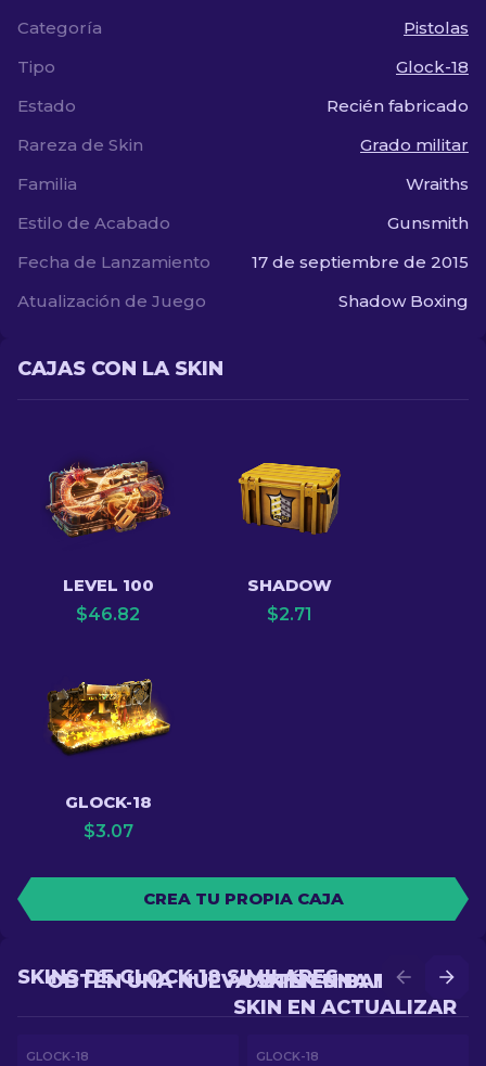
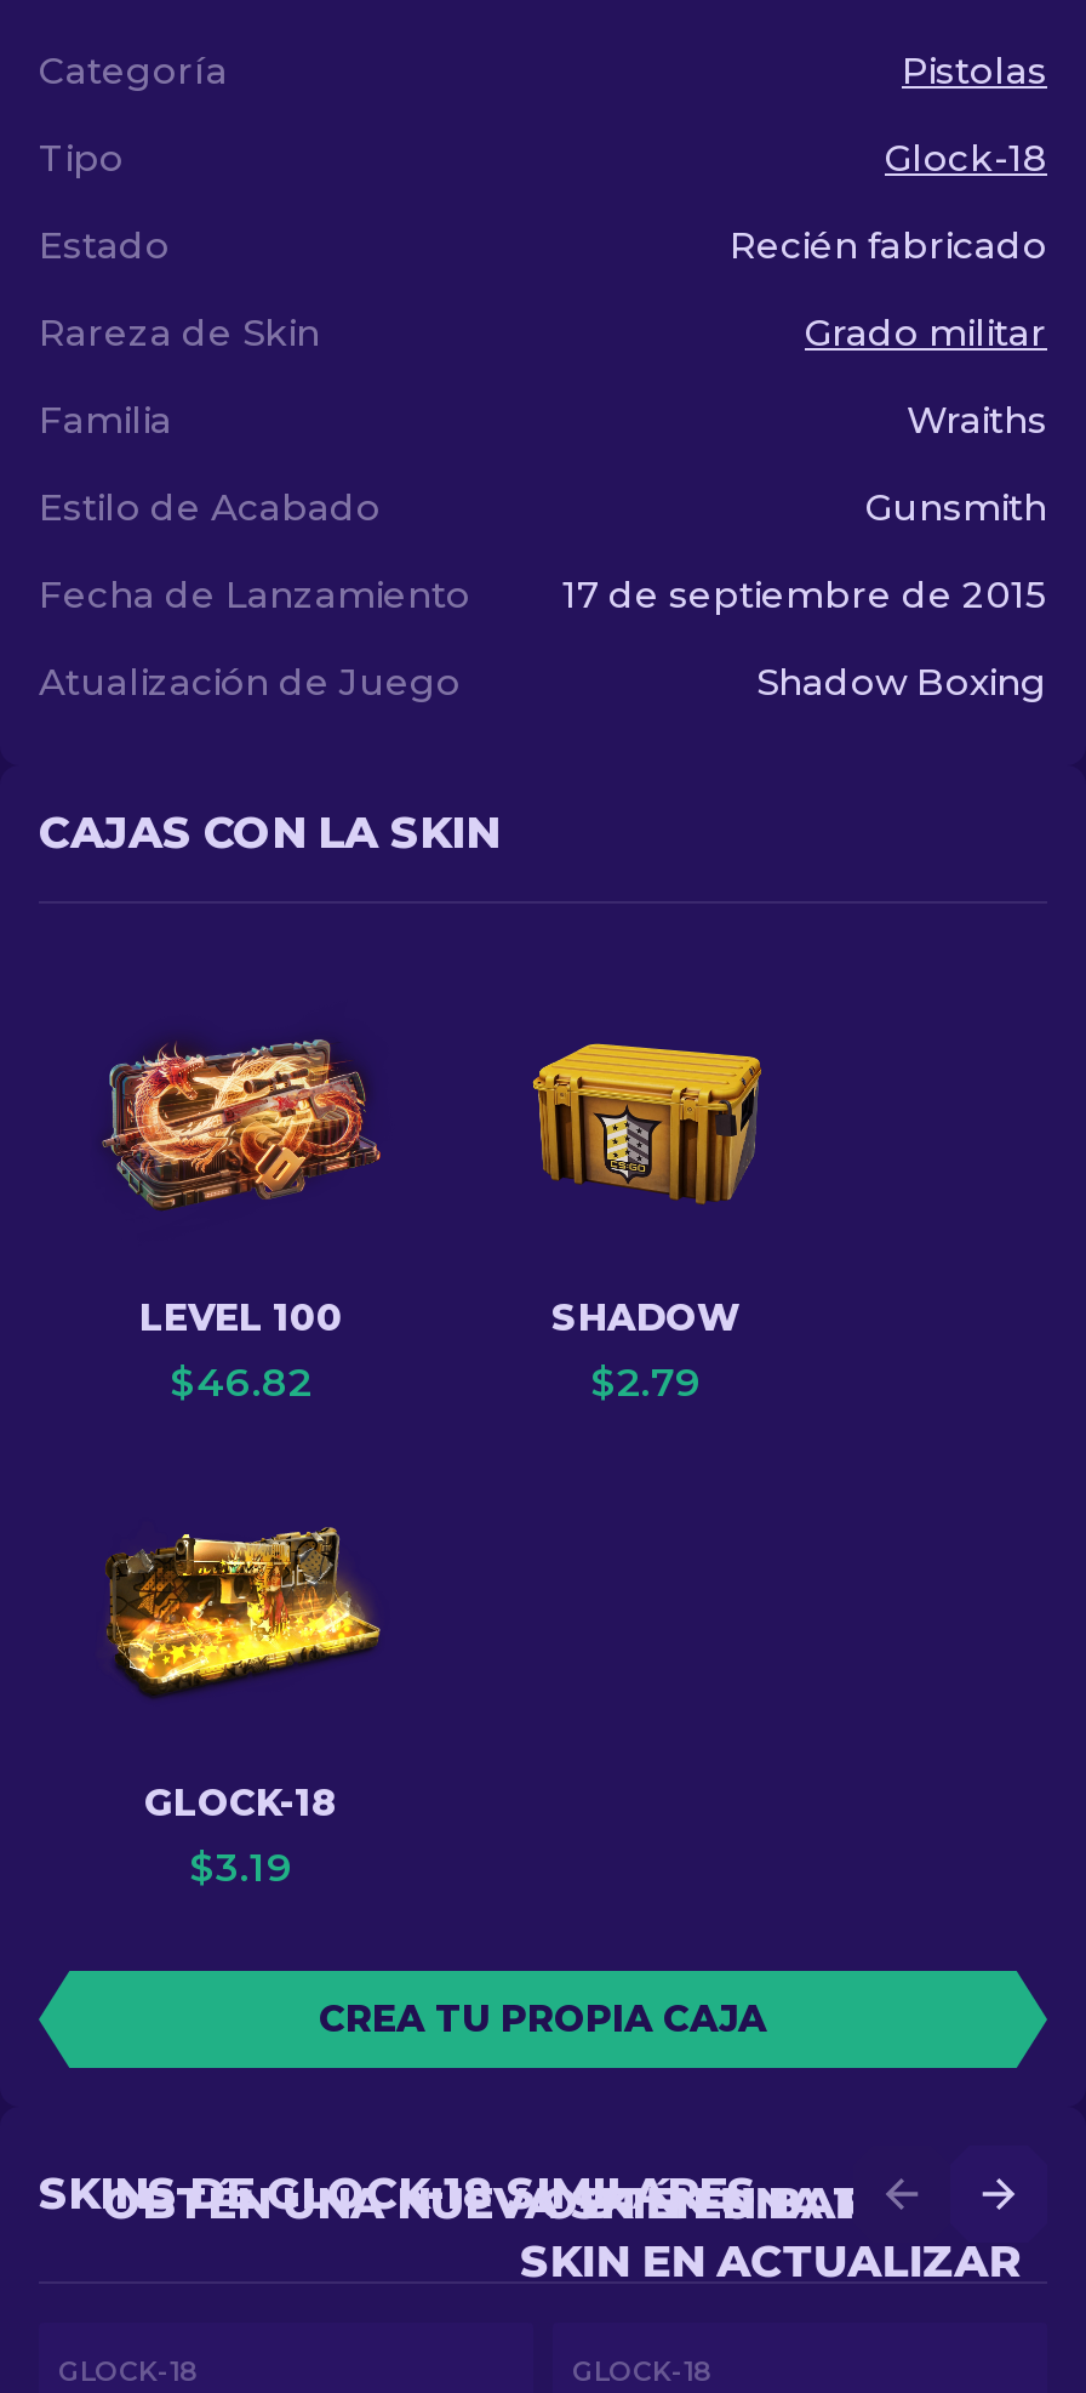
- $2.71
+ $2.79

- $3.07
+ $3.19
